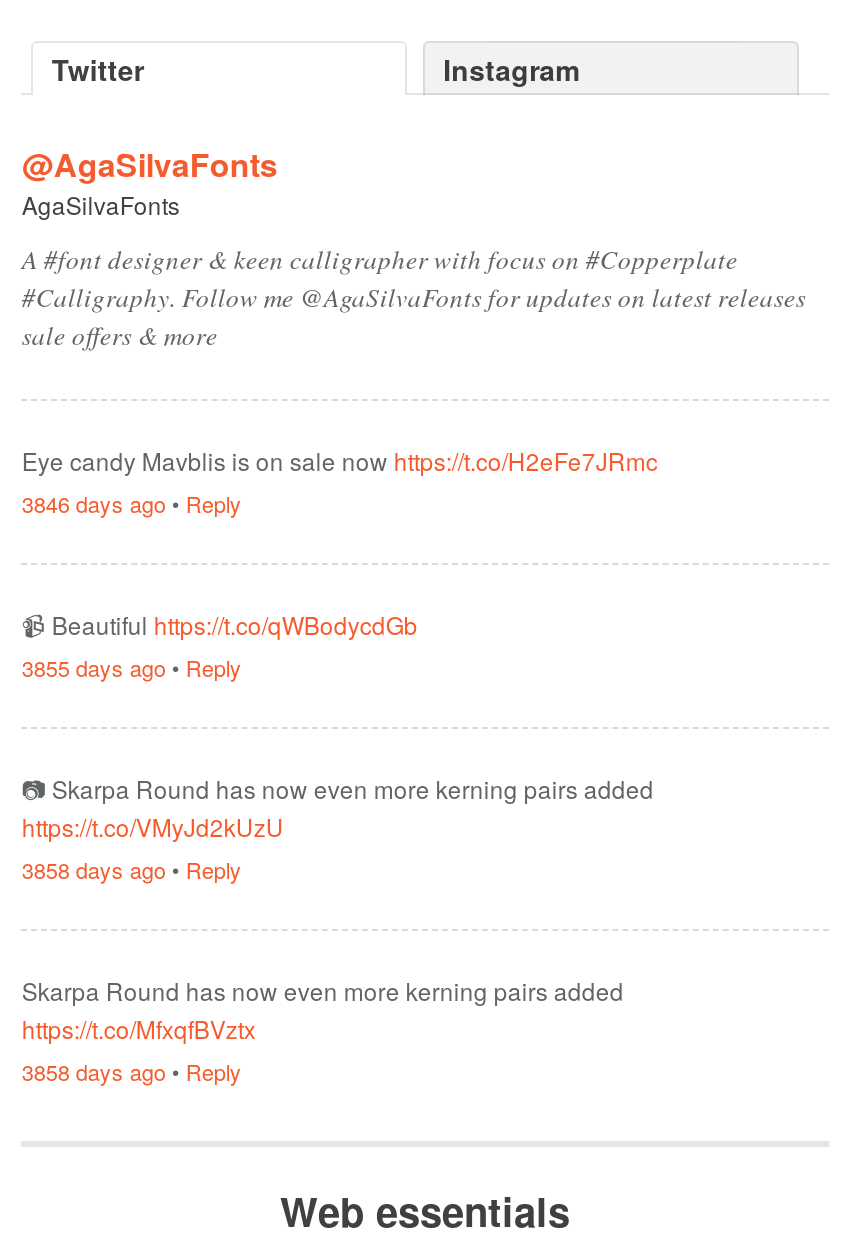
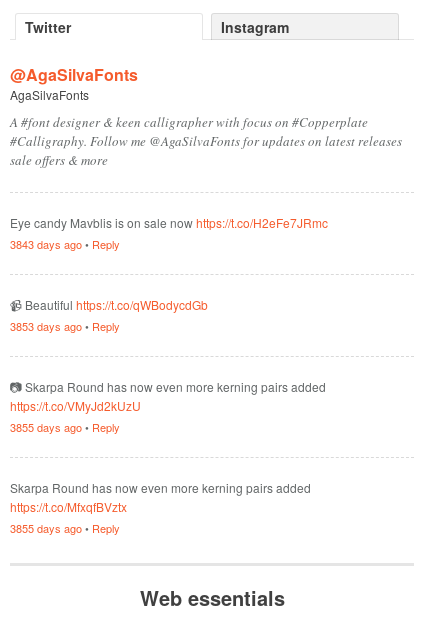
- 3846 days ago • Reply
+ 3843 days ago • Reply

- 3855 days ago • Reply
+ 3853 days ago • Reply

- 3858 days ago • Reply
+ 3855 days ago • Reply

- 3858 days ago • Reply
+ 3855 days ago • Reply
